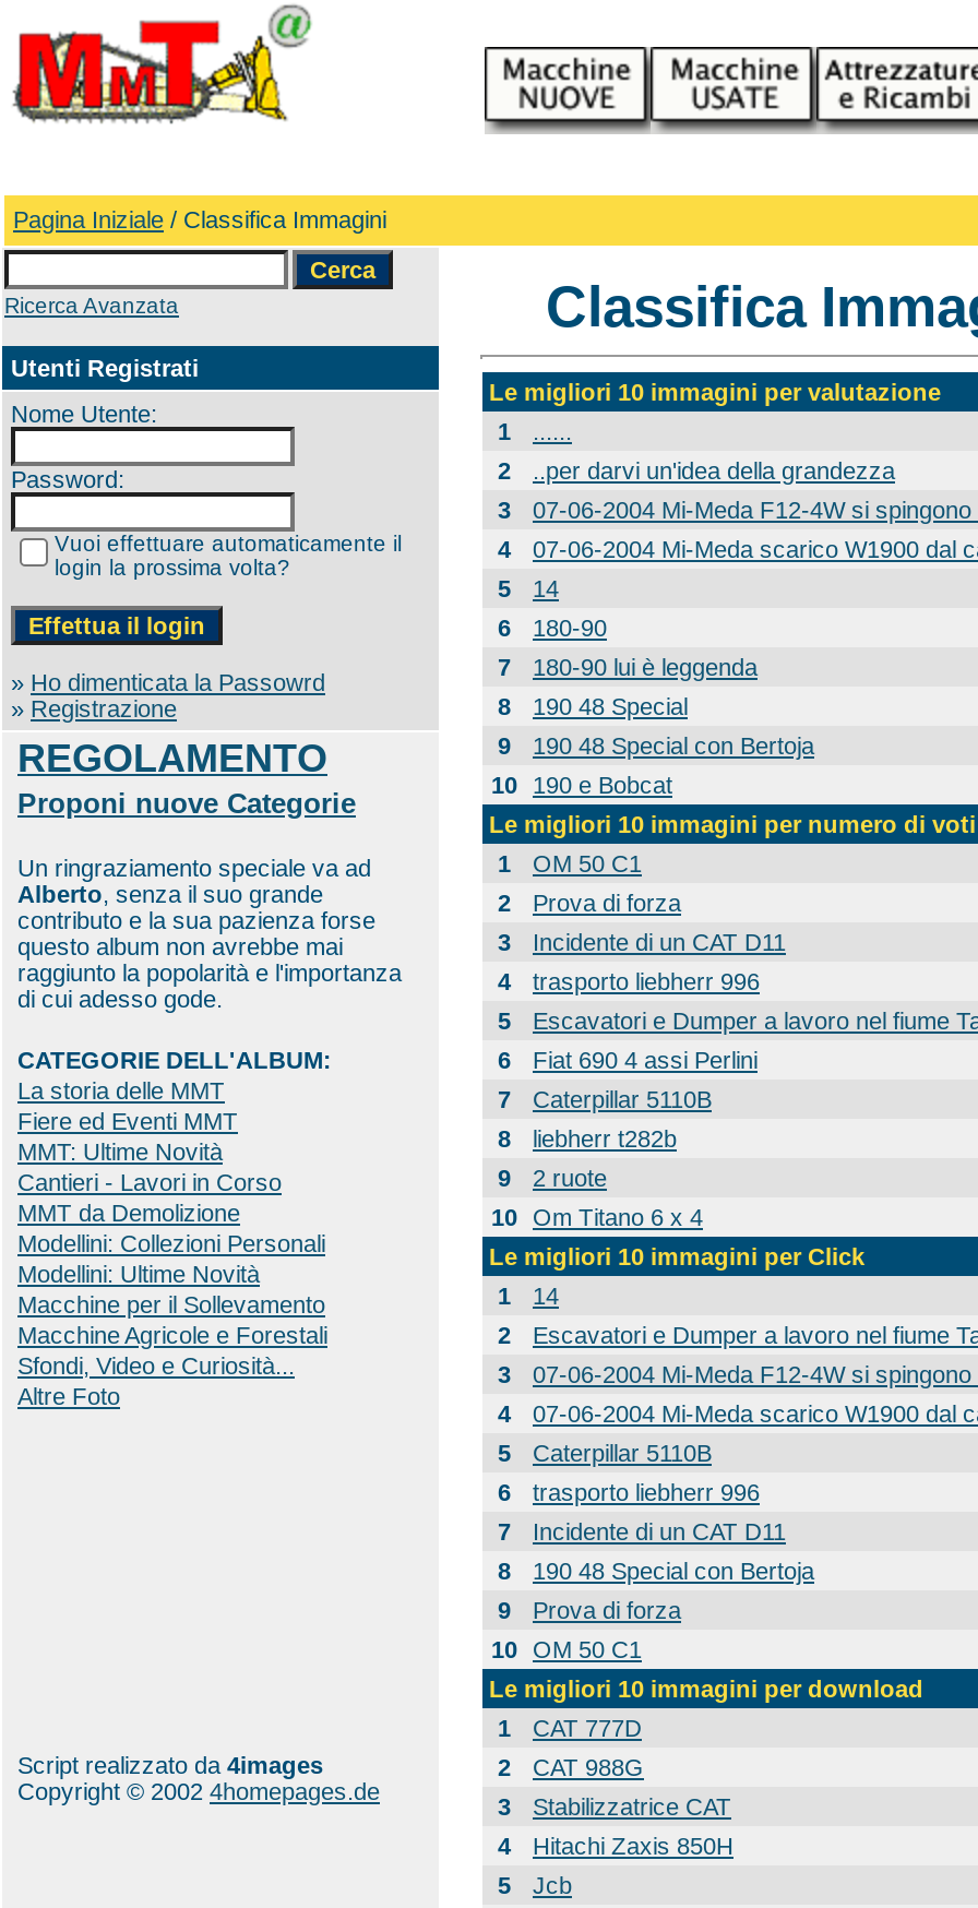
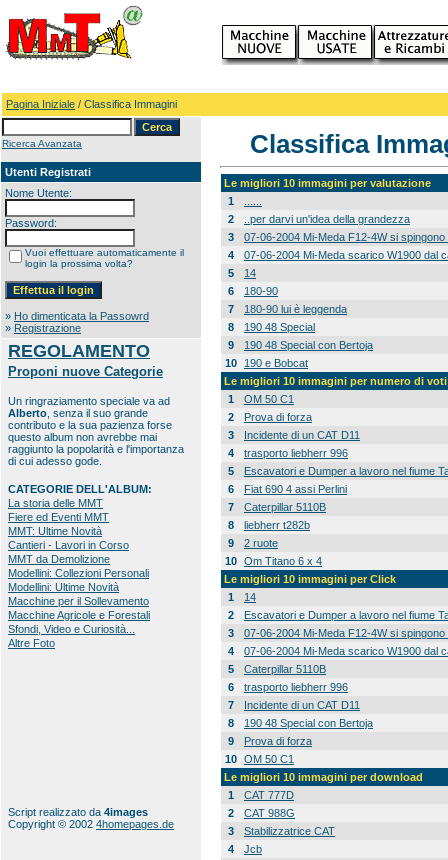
- Hitachi Zaxis 850H
- 5
